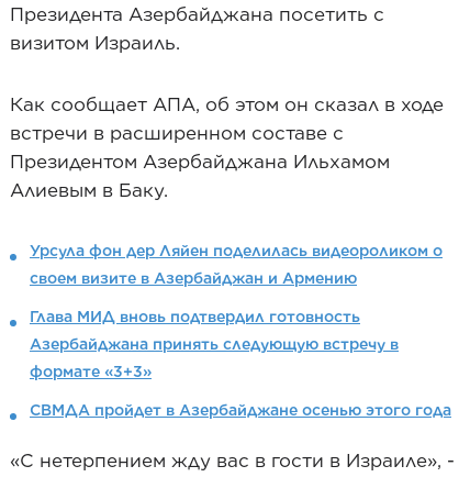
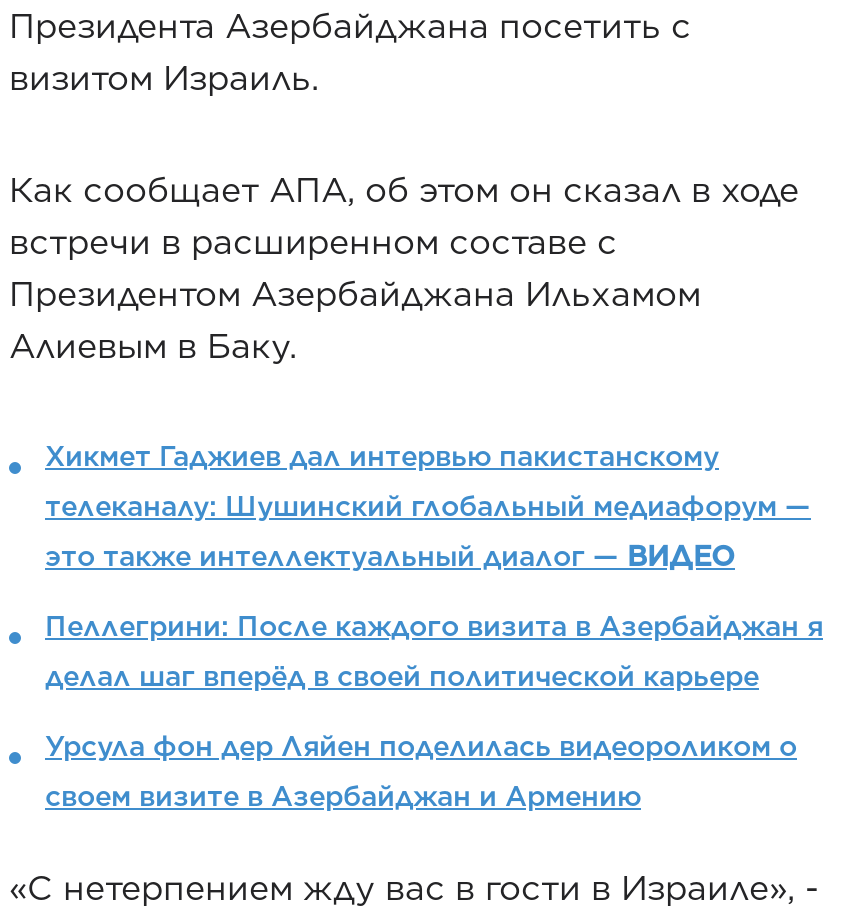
+ Хикмет Гаджиев дал интервью пакистанскому
+ телеканалу: Шушинский глобальный медиафорум —
+ это также интеллектуальный диалог — ВИДЕО
+ Пеллегрини: После каждого визита в Азербайджан я
+ делал шаг вперёд в своей политической карьере

moved down: Урсула фон дер Ляйен поделилась видеороликом о | своем визите в Азербайджан и Армению

- Глава МИД вновь подтвердил готовность
- Азербайджана принять следующую встречу в
- формате «3+3»
- СВМДА пройдет в Азербайджане осенью этого года
